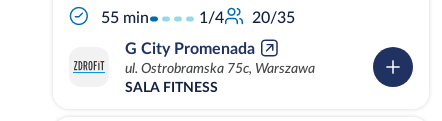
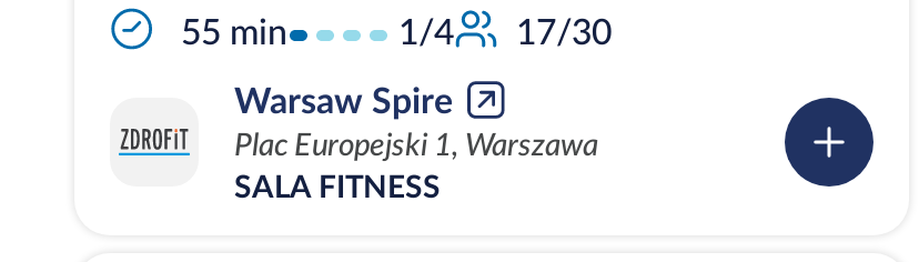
- 1/4 20/35
+ 1/4 17/30

- G City Promenada
- ul. Ostrobramska 75c, Warszawa
+ Warsaw Spire
+ Plac Europejski 1, Warszawa
